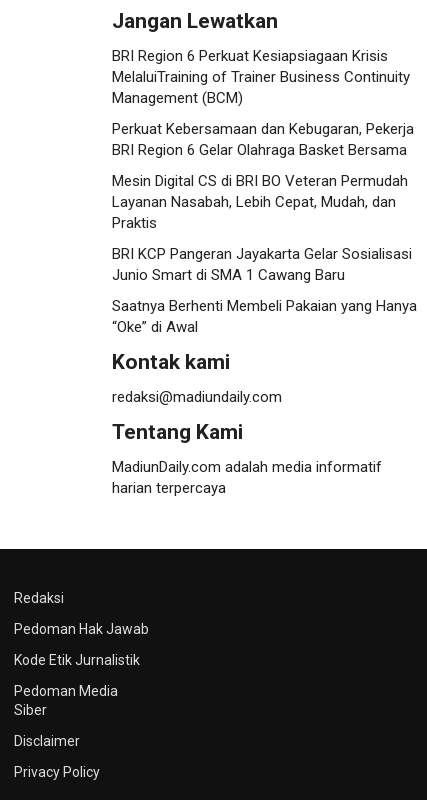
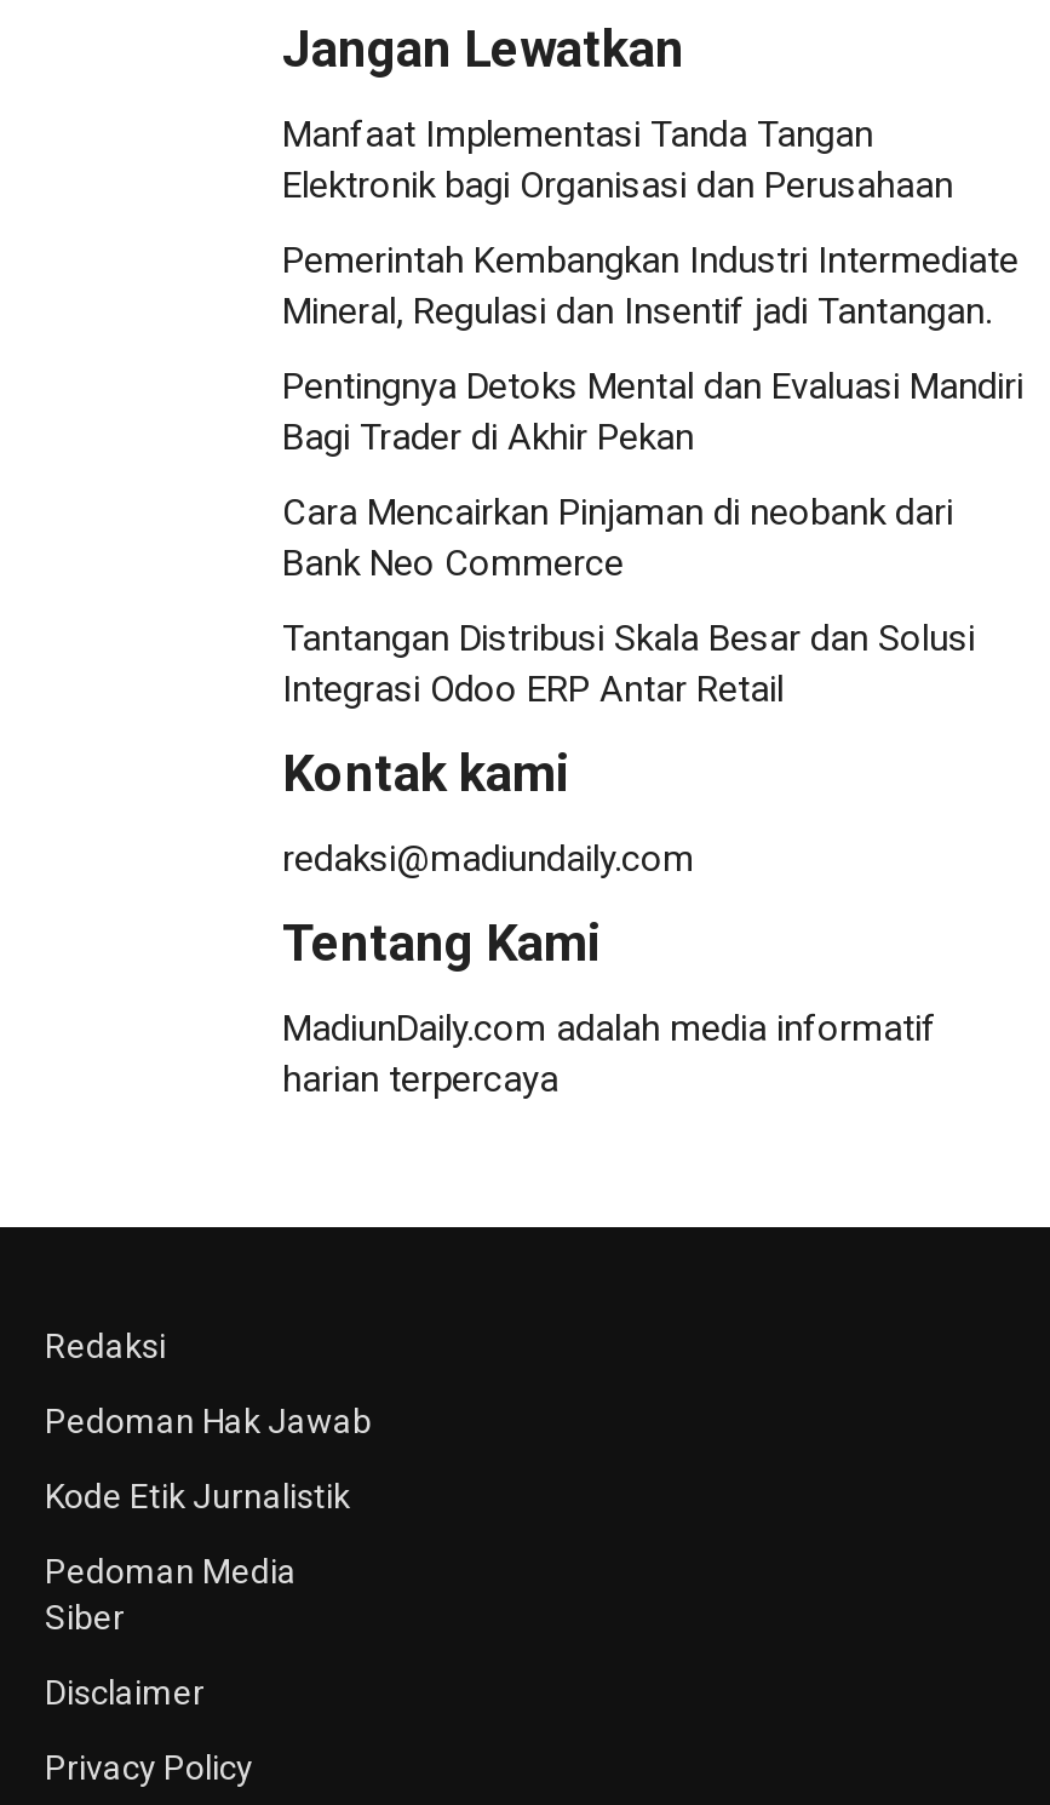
- BRI Region 6 Perkuat Kesiapsiagaan Krisis
- MelaluiTraining of Trainer Business Continuity
- Management (BCM)
+ Manfaat Implementasi Tanda Tangan
+ Elektronik bagi Organisasi dan Perusahaan

- Perkuat Kebersamaan dan Kebugaran, Pekerja
- BRI Region 6 Gelar Olahraga Basket Bersama
+ Pemerintah Kembangkan Industri Intermediate
+ Mineral, Regulasi dan Insentif jadi Tantangan.

- Mesin Digital CS di BRI BO Veteran Permudah
- Layanan Nasabah, Lebih Cepat, Mudah, dan
- Praktis
+ Pentingnya Detoks Mental dan Evaluasi Mandiri
+ Bagi Trader di Akhir Pekan

- BRI KCP Pangeran Jayakarta Gelar Sosialisasi
- Junio Smart di SMA 1 Cawang Baru
+ Cara Mencairkan Pinjaman di neobank dari
+ Bank Neo Commerce

- Saatnya Berhenti Membeli Pakaian yang Hanya
- “Oke” di Awal
+ Tantangan Distribusi Skala Besar dan Solusi
+ Integrasi Odoo ERP Antar Retail
